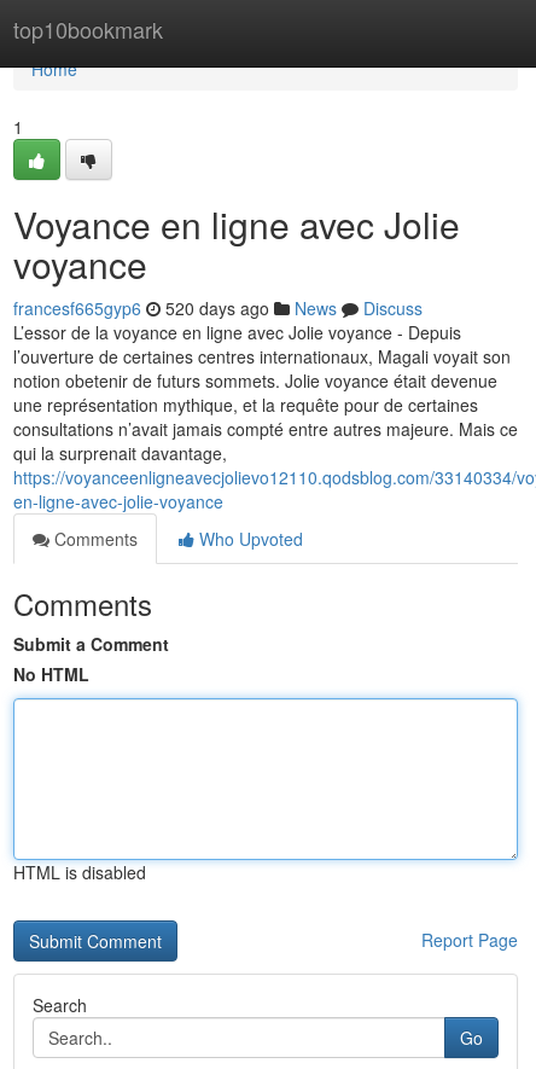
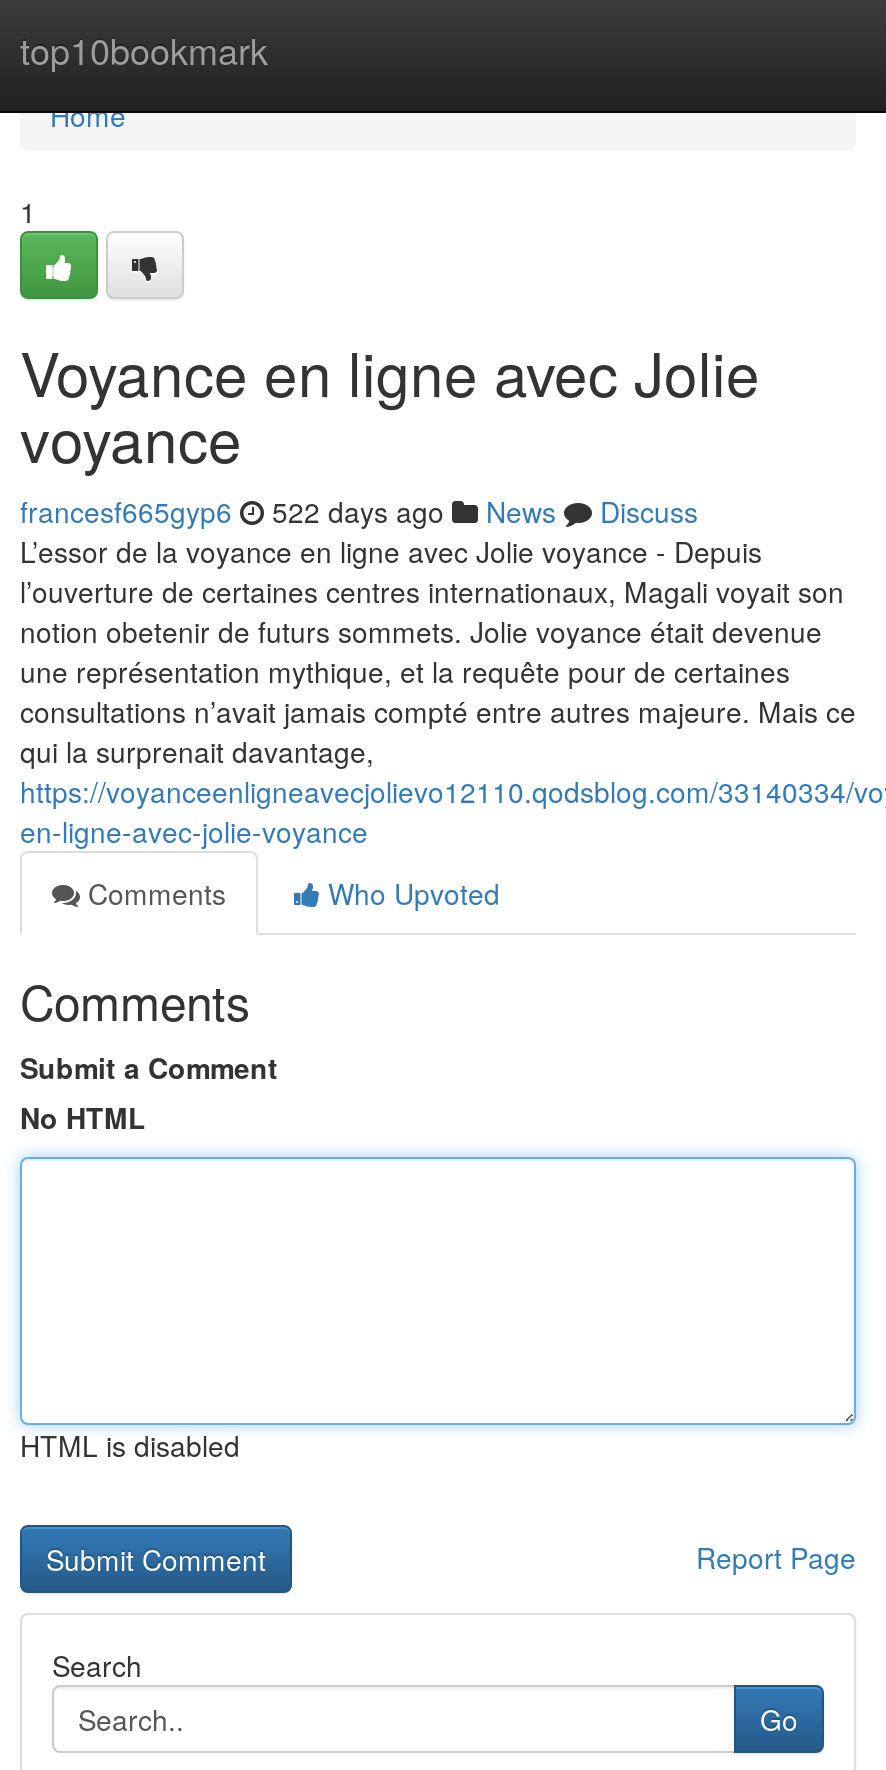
- francesf665gyp6 520 days ago News Discuss
+ francesf665gyp6 522 days ago News Discuss
